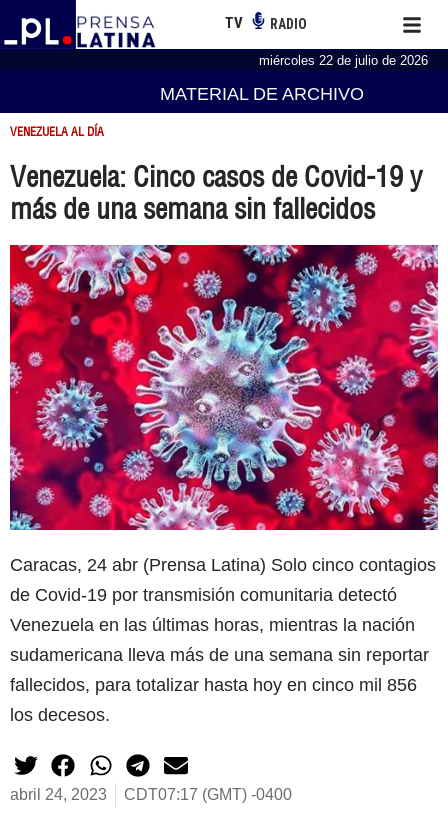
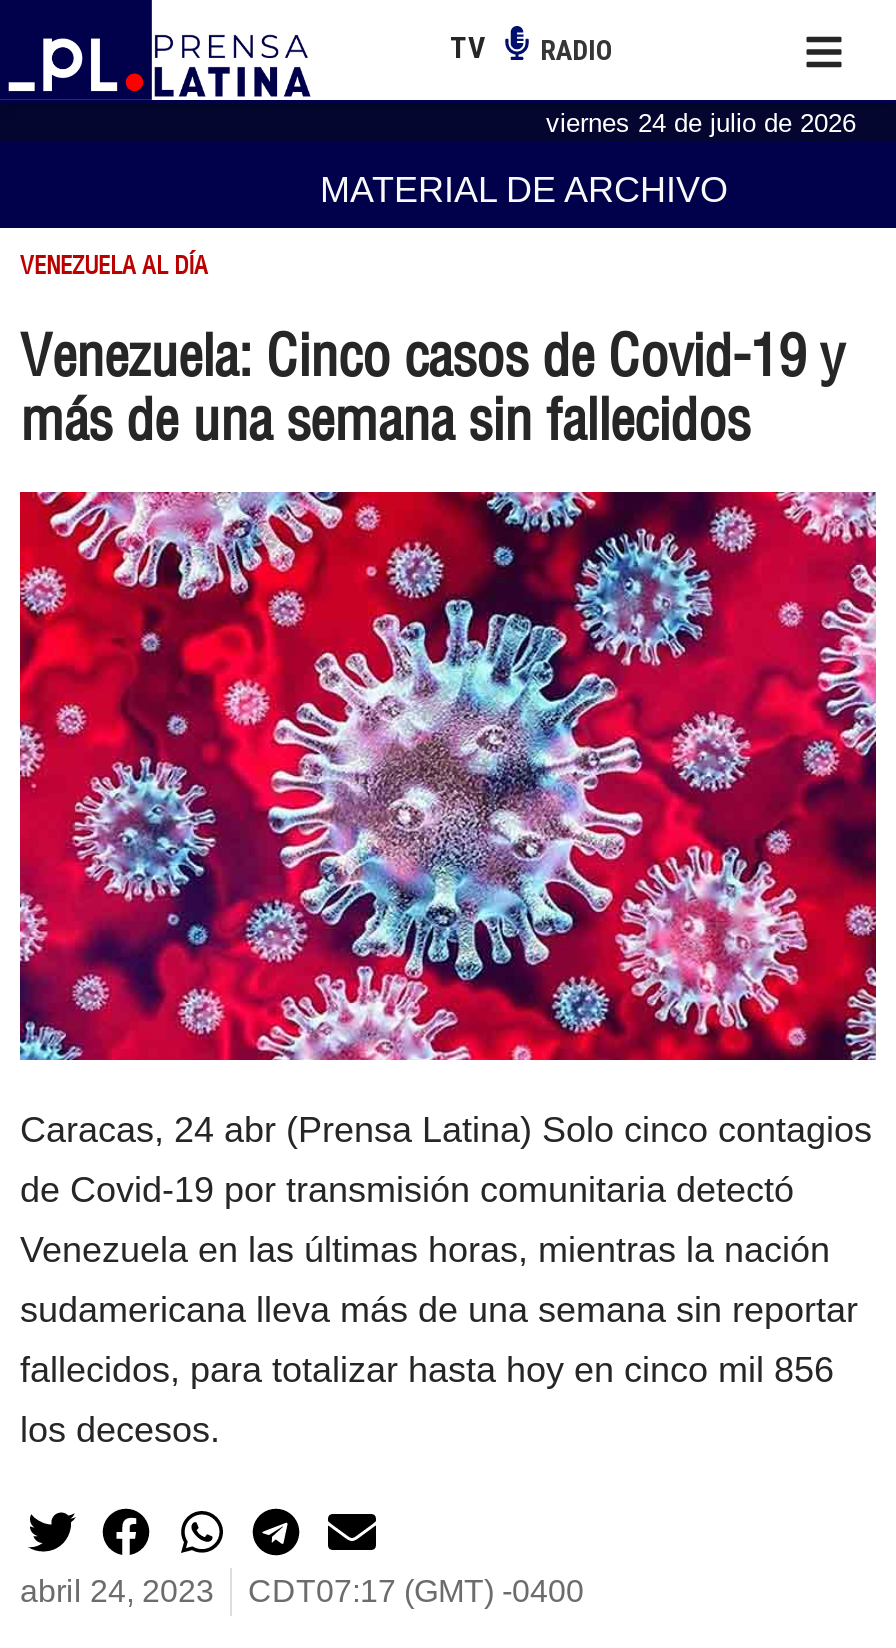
- miércoles 22 de julio de 2026
+ viernes 24 de julio de 2026
